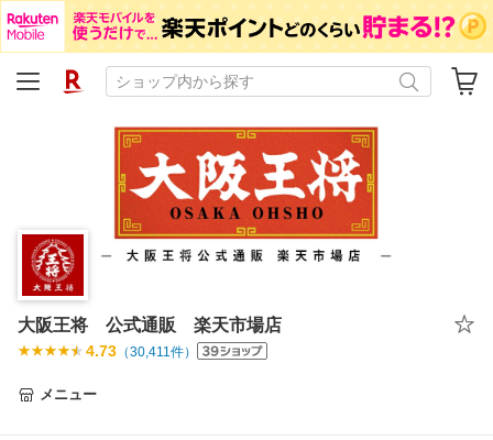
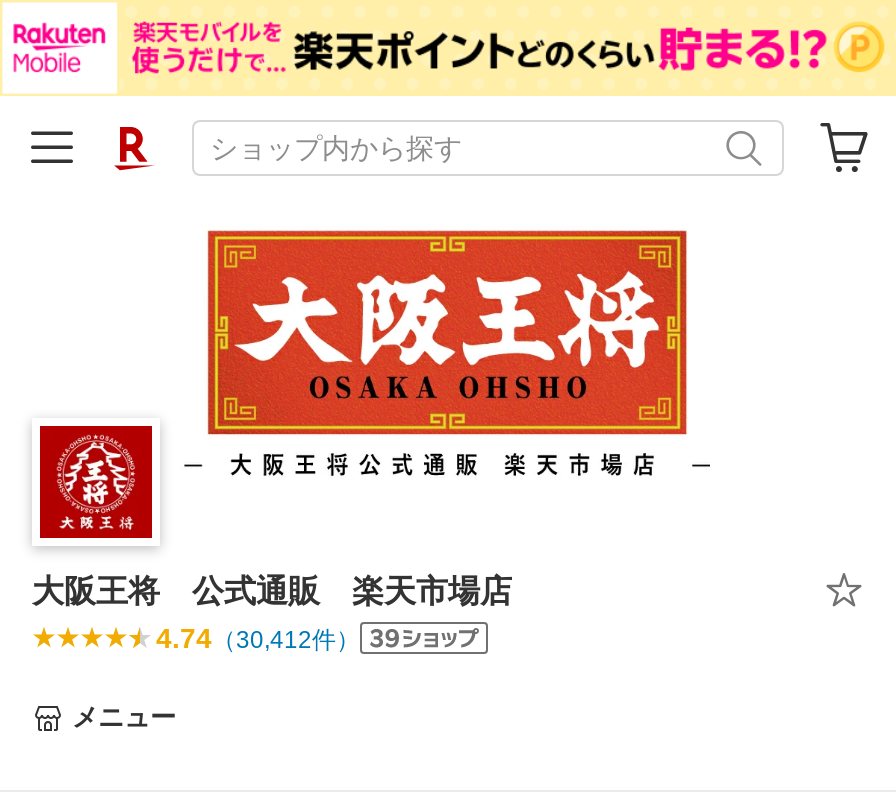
- 4.73（30,411件）
+ 4.74（30,412件）
